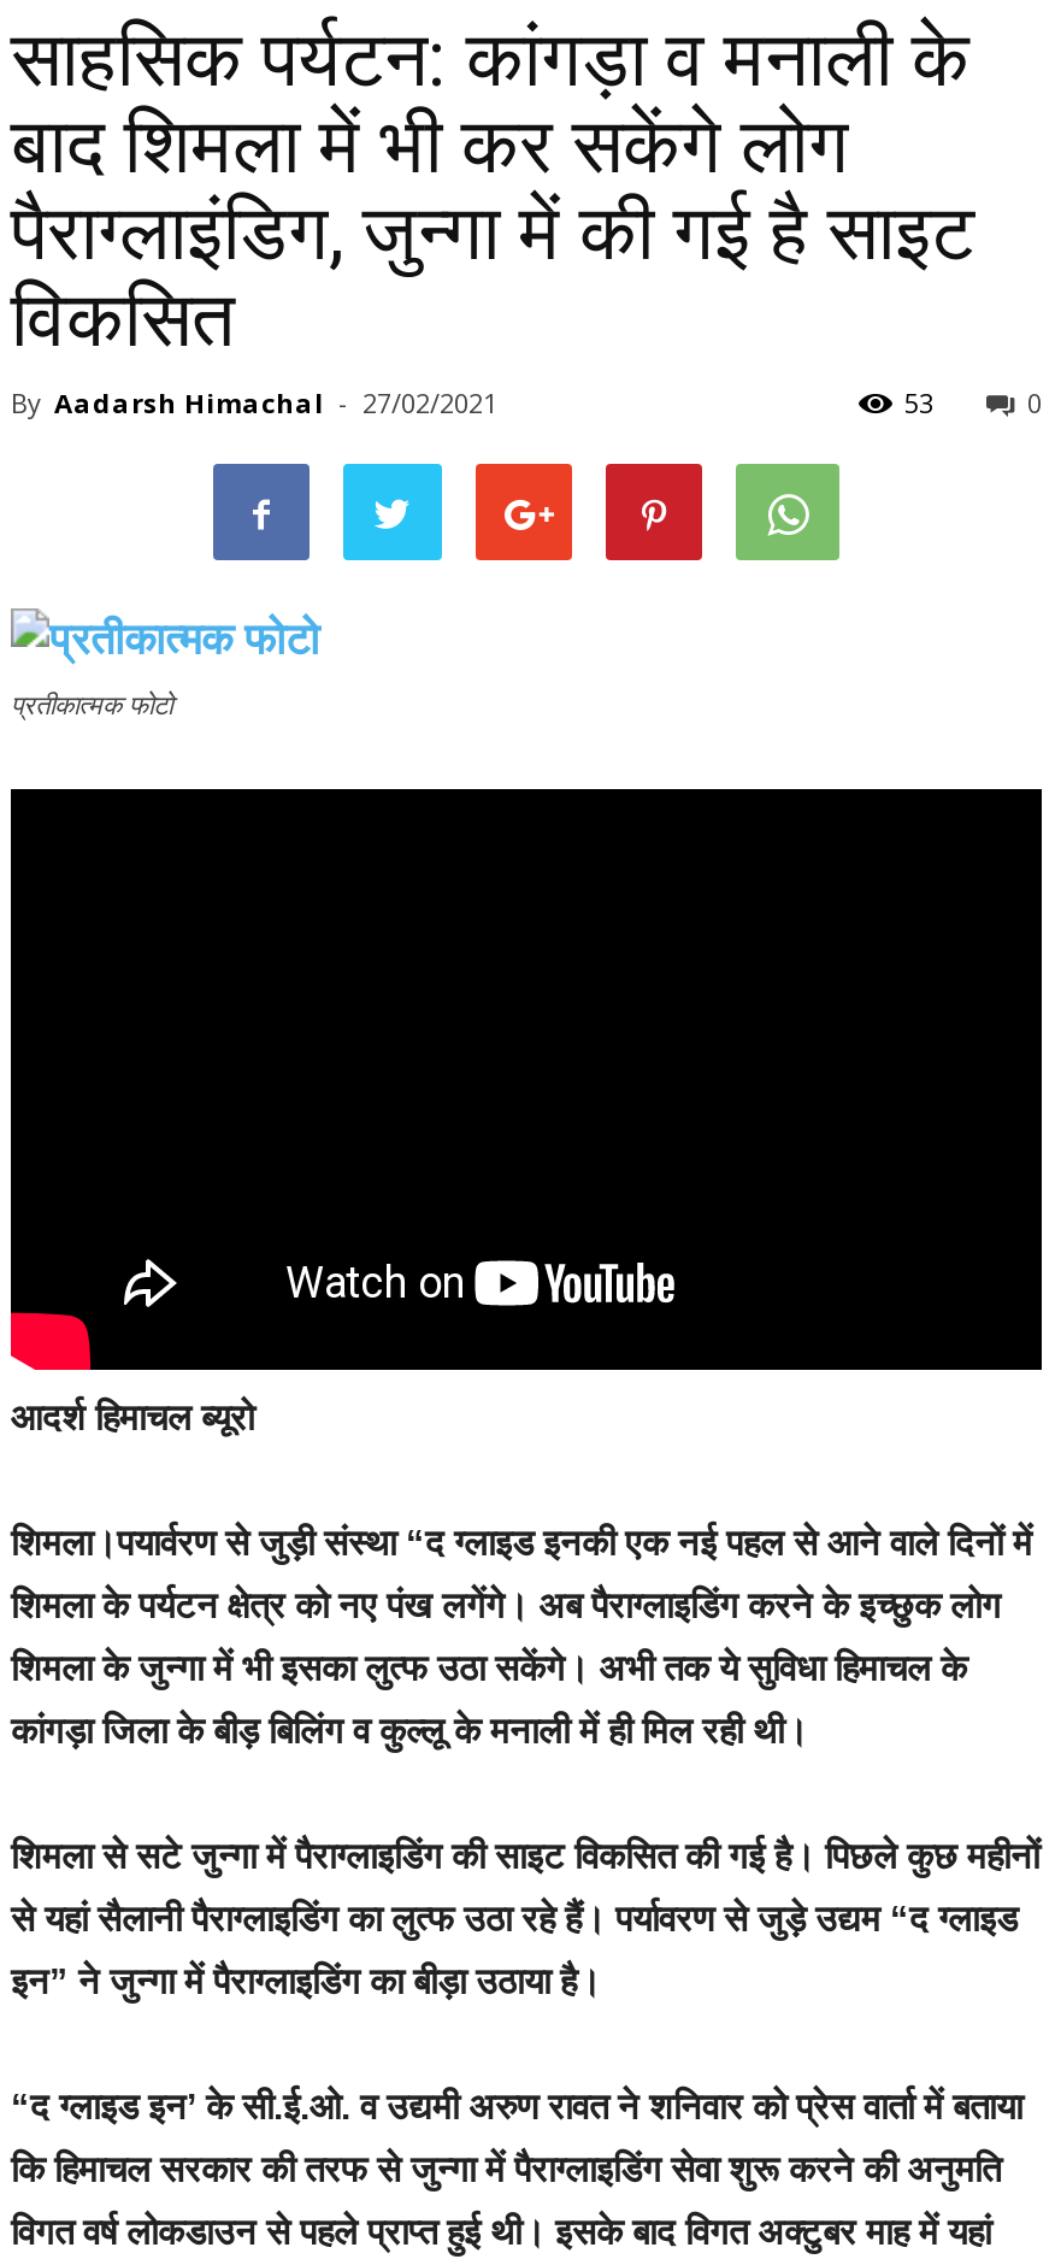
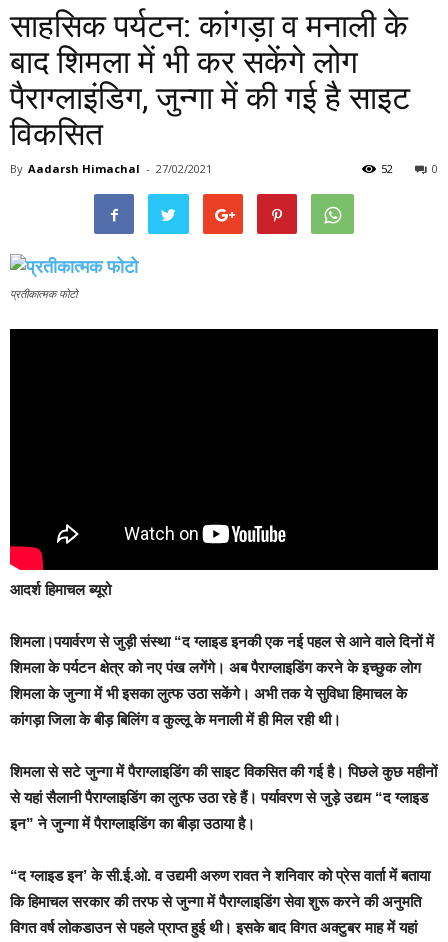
- 53
+ 52
